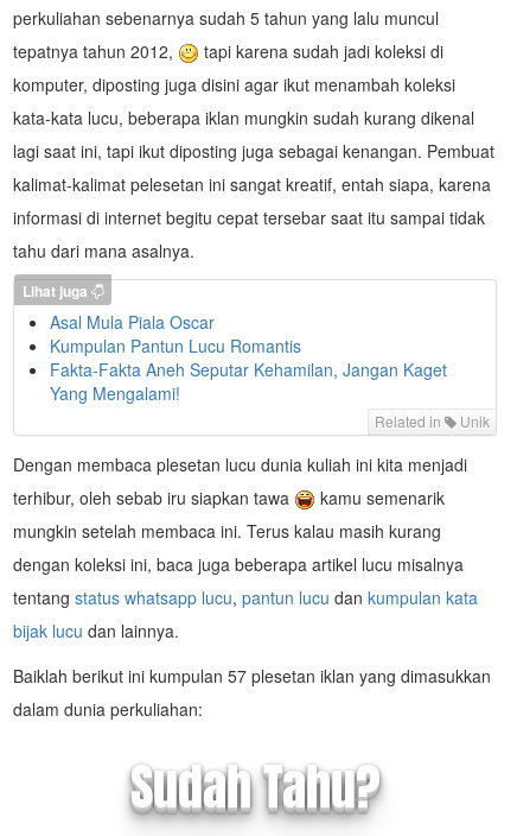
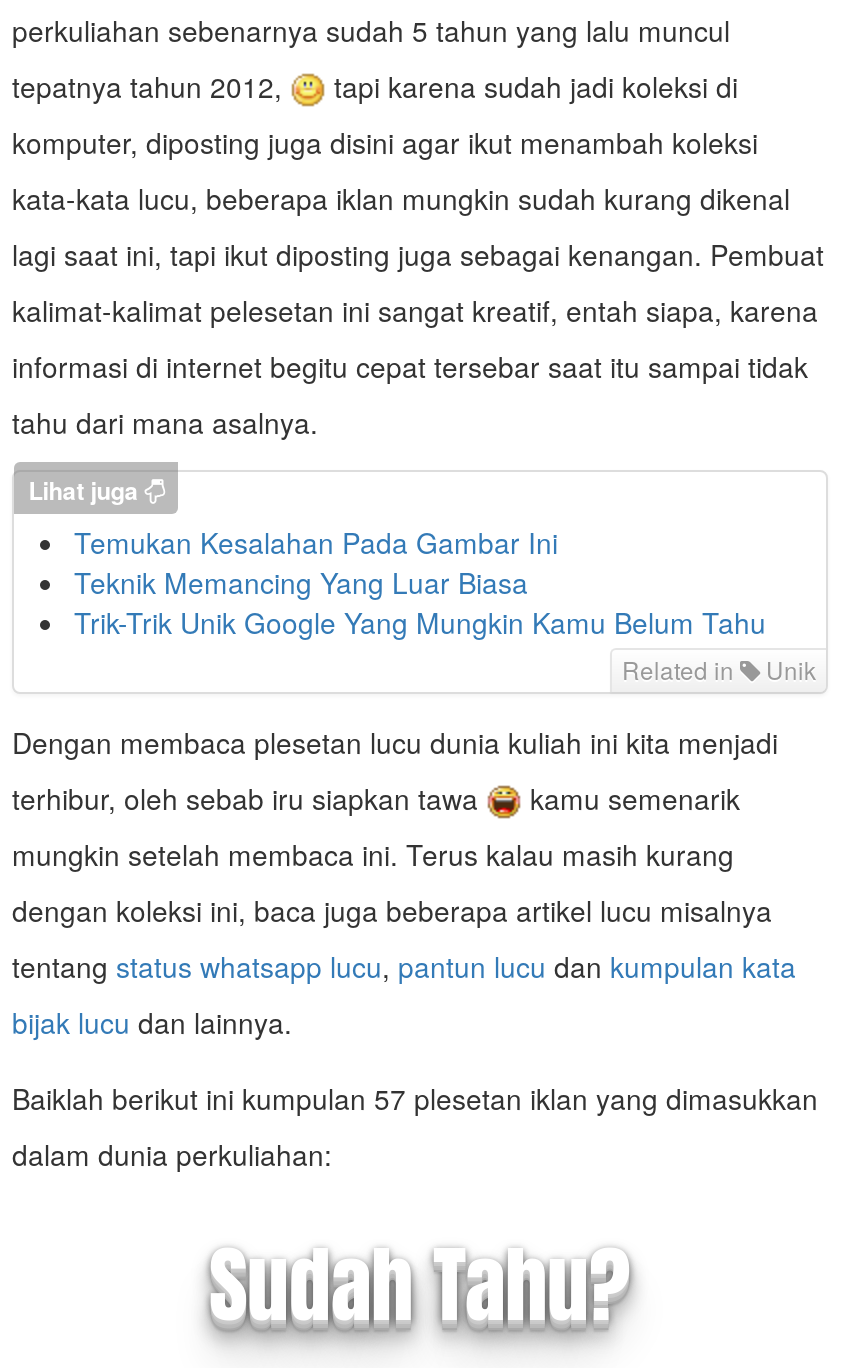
- Asal Mula Piala Oscar
- Kumpulan Pantun Lucu Romantis
- Fakta-Fakta Aneh Seputar Kehamilan, Jangan Kaget
- Yang Mengalami!
+ Temukan Kesalahan Pada Gambar Ini
+ Teknik Memancing Yang Luar Biasa
+ Trik-Trik Unik Google Yang Mungkin Kamu Belum Tahu
